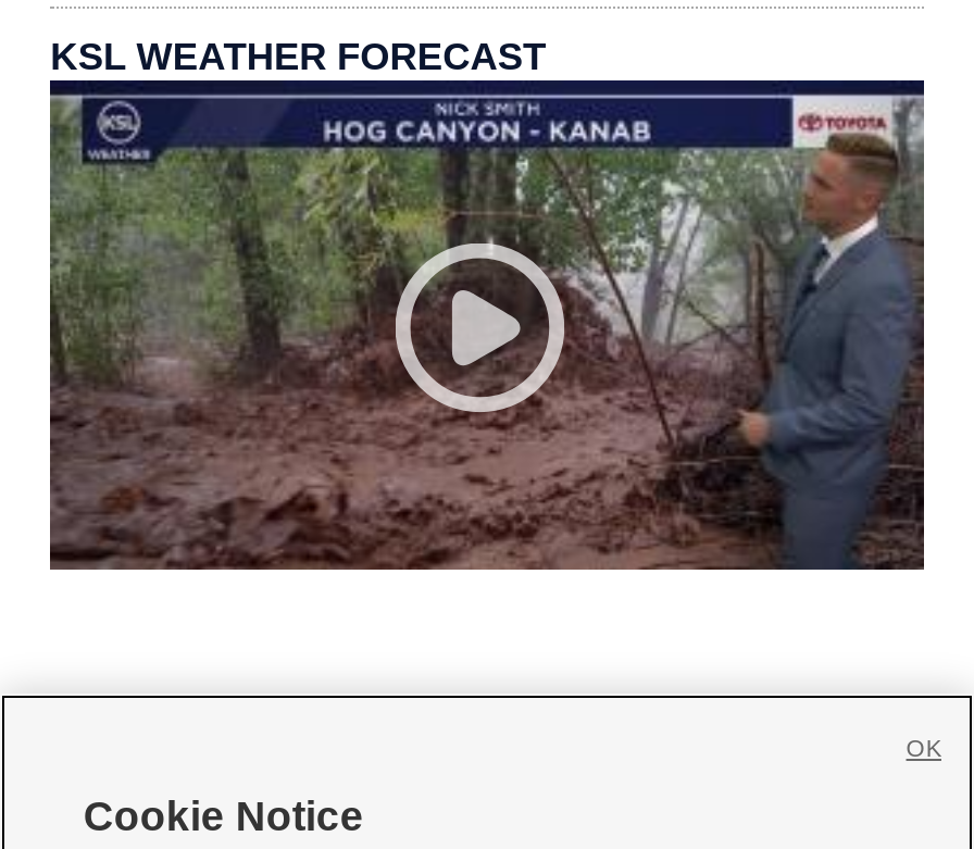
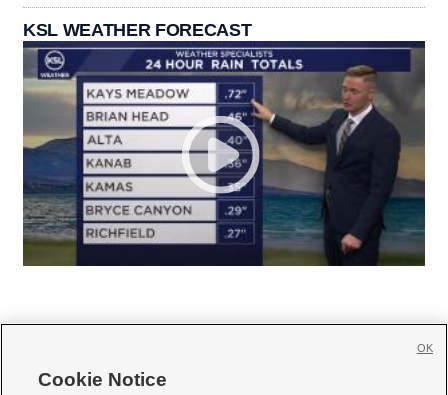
- [image]
+ [image]
